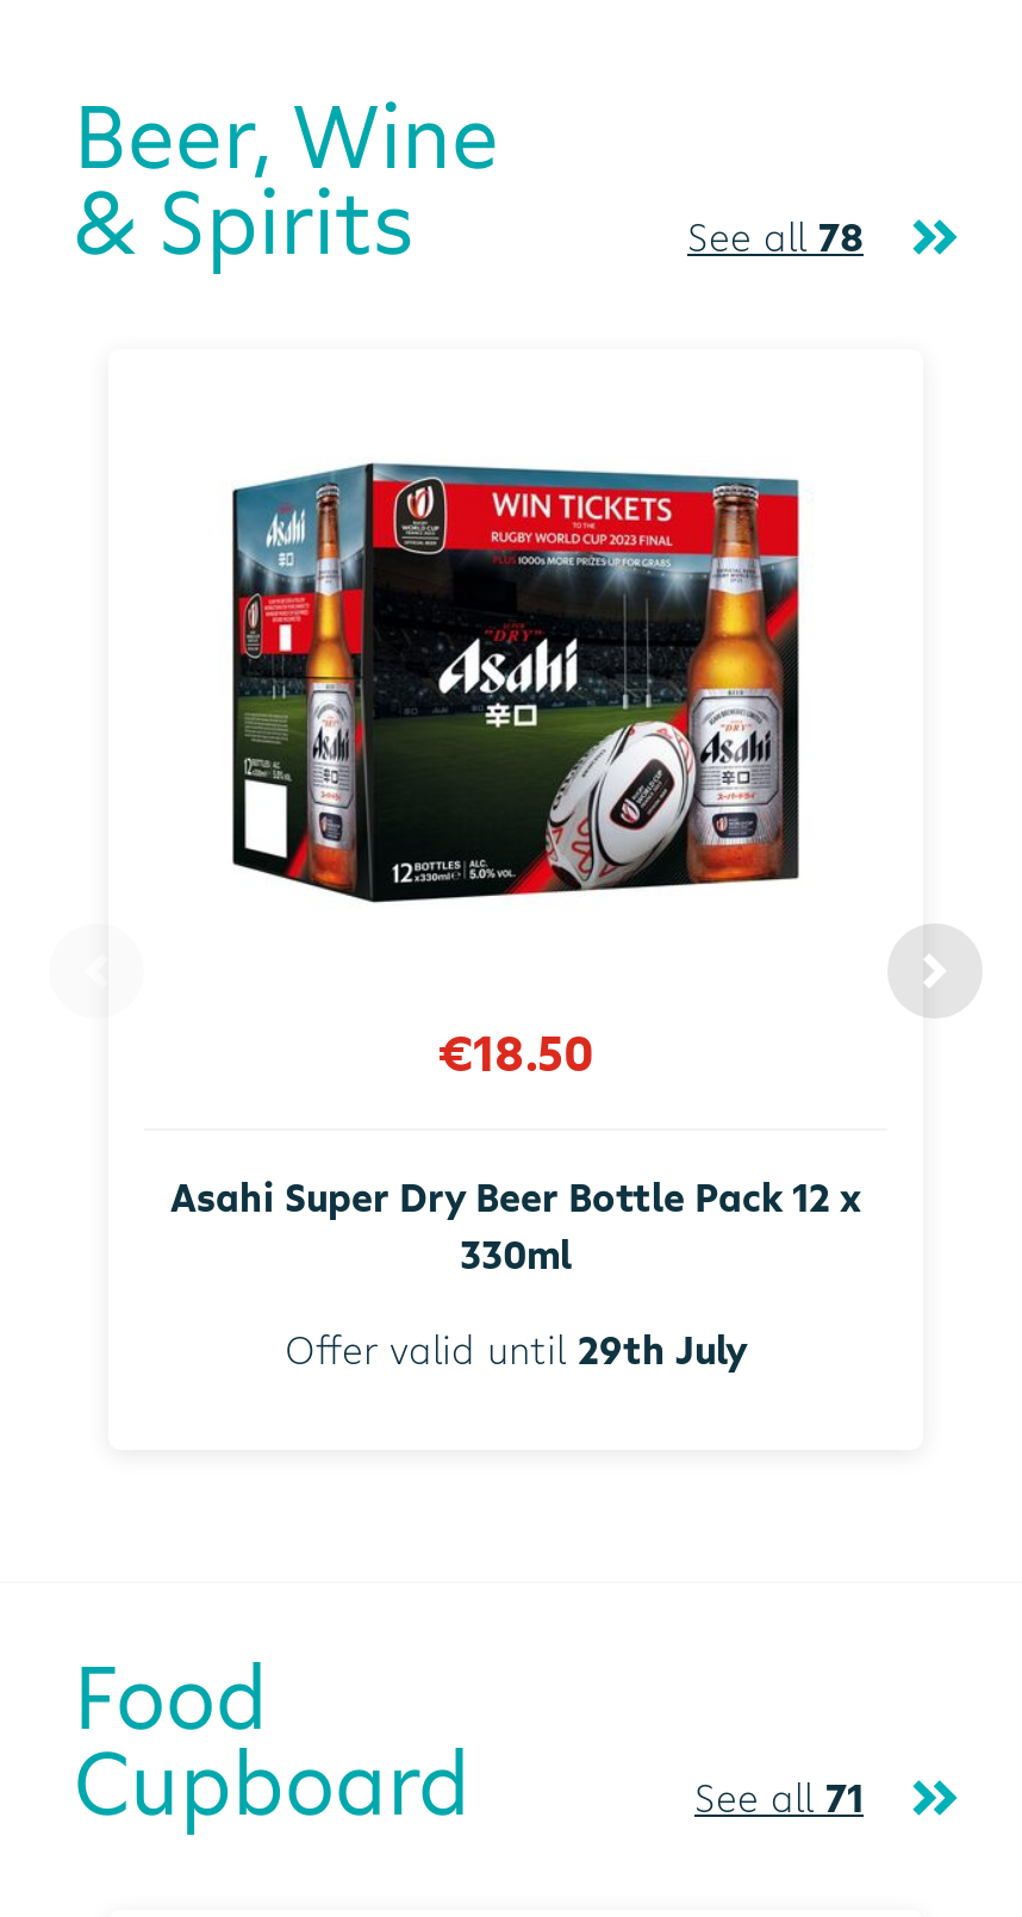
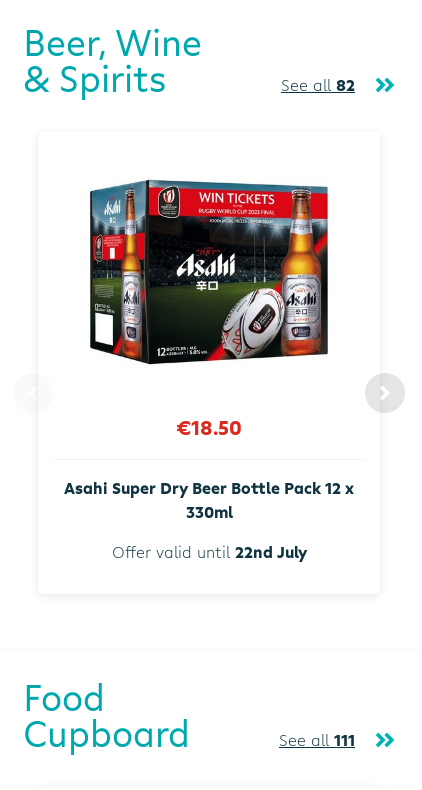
- See all 78
+ See all 82

- Offer valid until 29th July
+ Offer valid until 22nd July

- See all 71
+ See all 111
